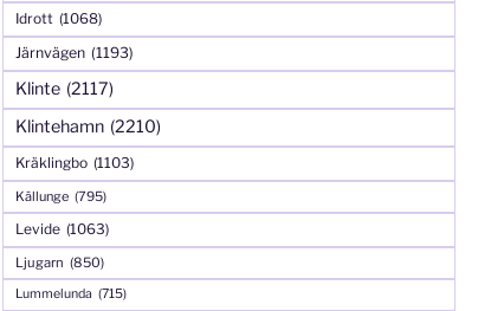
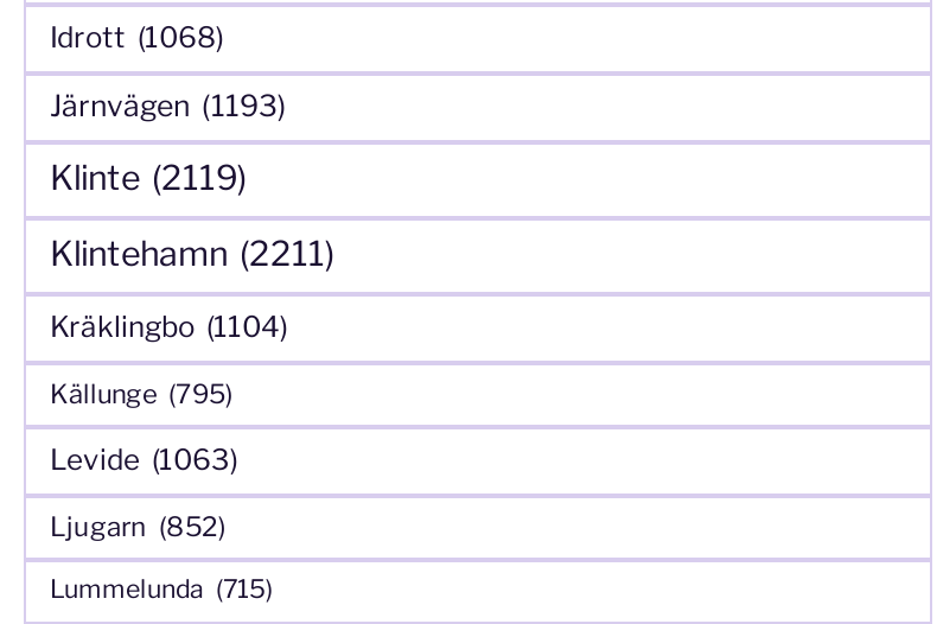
- Klinte (2117)
+ Klinte (2119)

- Klintehamn (2210)
+ Klintehamn (2211)

- Kräklingbo (1103)
+ Kräklingbo (1104)

- Ljugarn (850)
+ Ljugarn (852)
